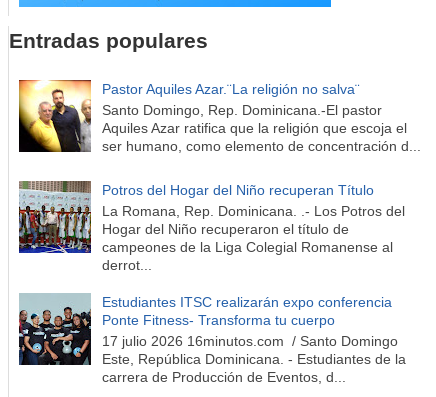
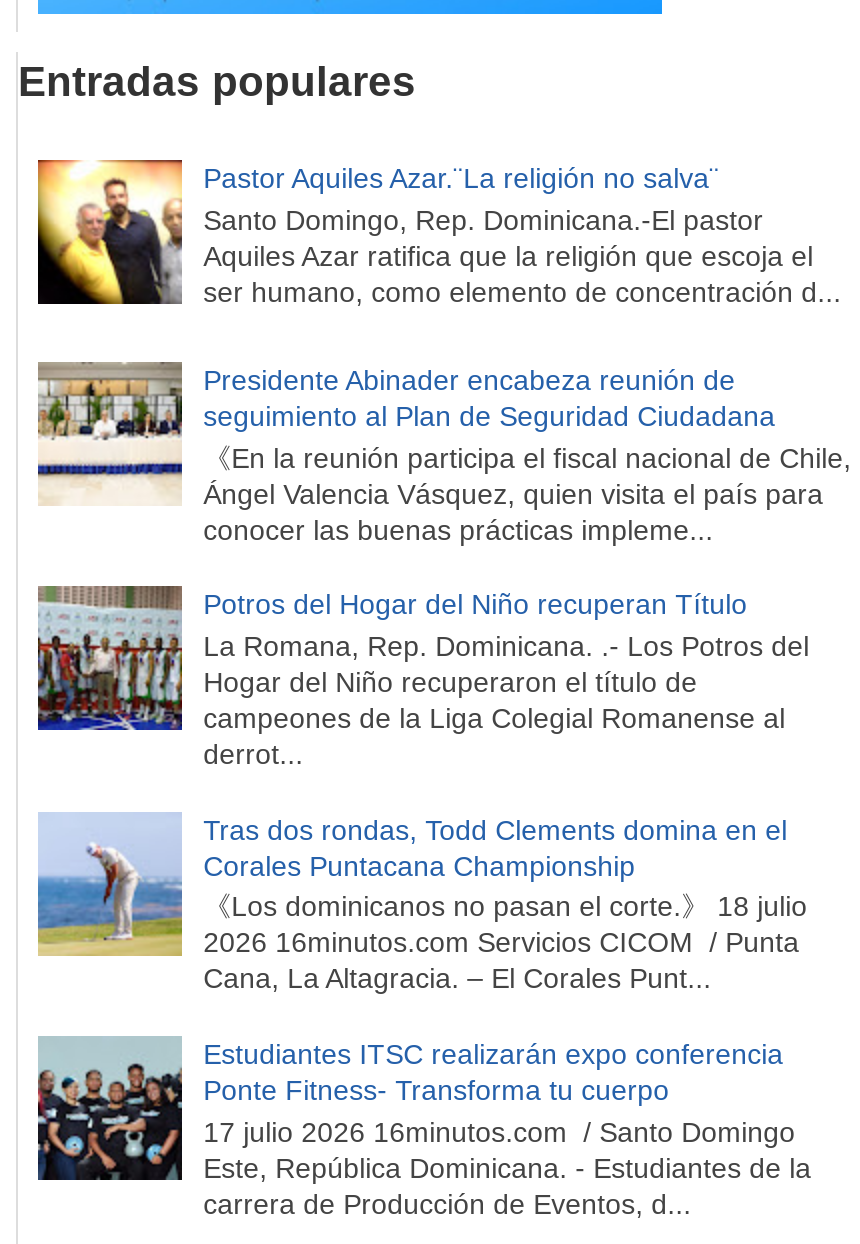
+ [image]
+ Presidente Abinader encabeza reunión de
+ seguimiento al Plan de Seguridad Ciudadana
+ 《En la reunión participa el fiscal nacional de Chile,
+ Ángel Valencia Vásquez, quien visita el país para
+ conocer las buenas prácticas impleme...

+ [image]
+ Tras dos rondas, Todd Clements domina en el
+ Corales Puntacana Championship
+ 《Los dominicanos no pasan el corte.》 18 julio
+ 2026 16minutos.com Servicios CICOM / Punta
+ Cana, La Altagracia. – El Corales Punt...
